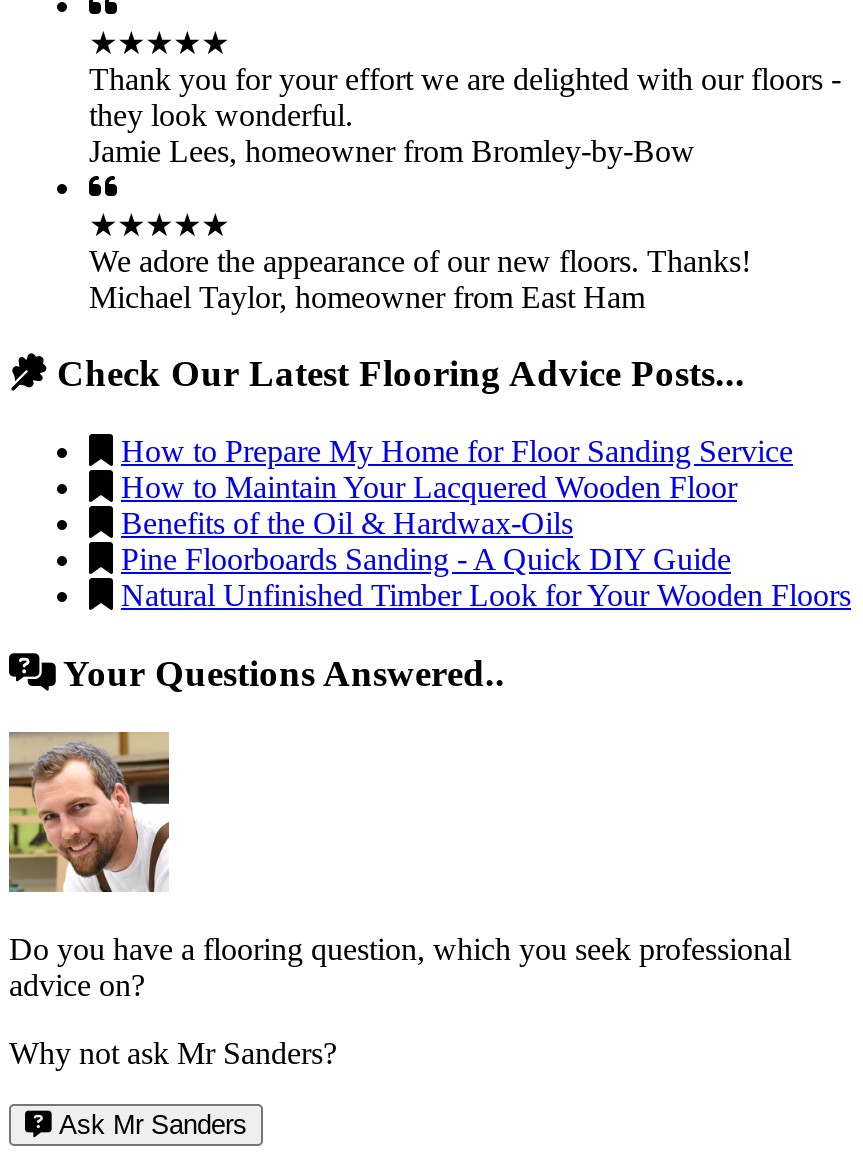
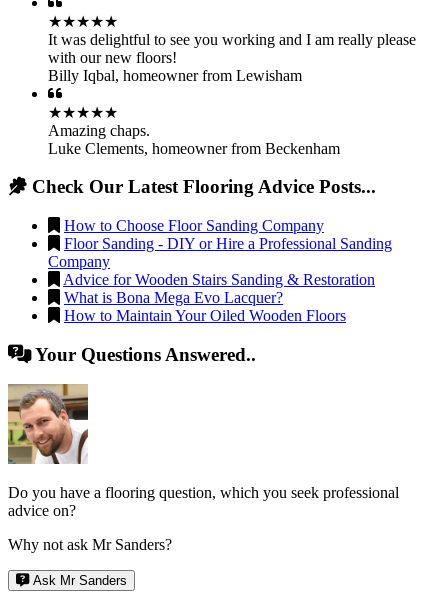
- Thank you for your effort we are delighted with our floors -
- they look wonderful.
- Jamie Lees, homeowner from Bromley-by-Bow
+ It was delightful to see you working and I am really please
+ with our new floors!
+ Billy Iqbal, homeowner from Lewisham

- We adore the appearance of our new floors. Thanks!
- Michael Taylor, homeowner from East Ham
+ Amazing chaps.
+ Luke Clements, homeowner from Beckenham

- How to Prepare My Home for Floor Sanding Service
- How to Maintain Your Lacquered Wooden Floor
- Benefits of the Oil & Hardwax-Oils
- Pine Floorboards Sanding - A Quick DIY Guide
- Natural Unfinished Timber Look for Your Wooden Floors
+ How to Choose Floor Sanding Company
+ Floor Sanding - DIY or Hire a Professional Sanding
+ Company
+ Advice for Wooden Stairs Sanding & Restoration
+ What is Bona Mega Evo Lacquer?
+ How to Maintain Your Oiled Wooden Floors
